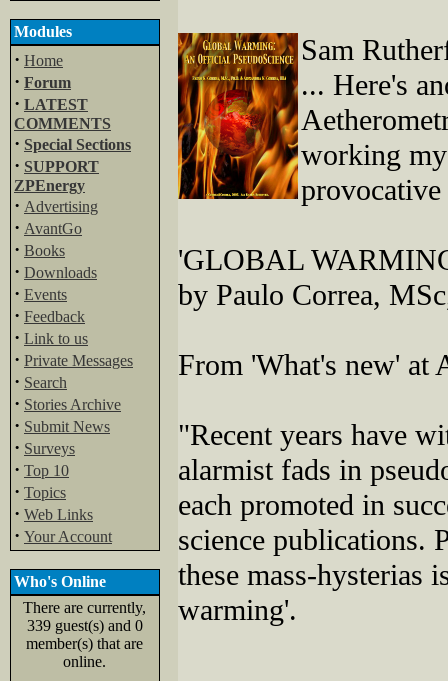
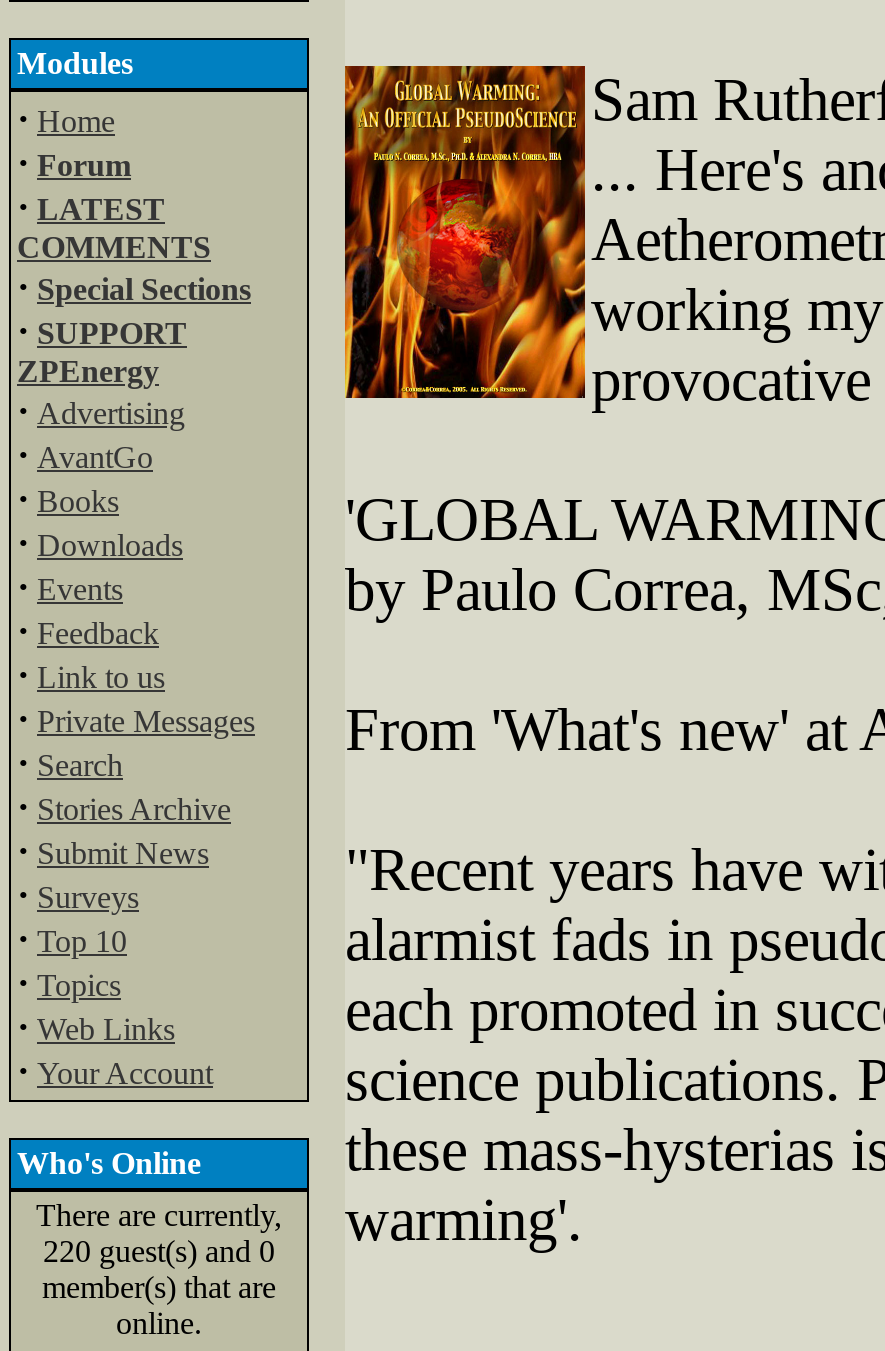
- 339 guest(s) and 0
+ 220 guest(s) and 0
